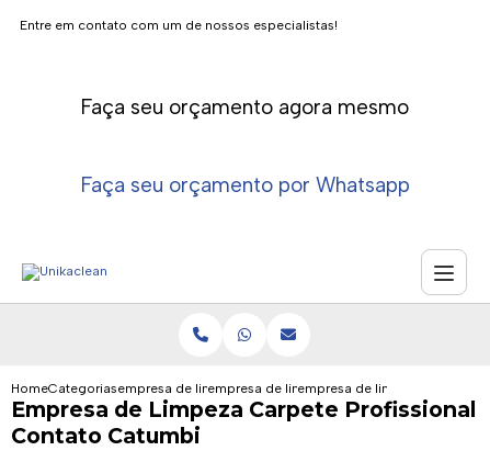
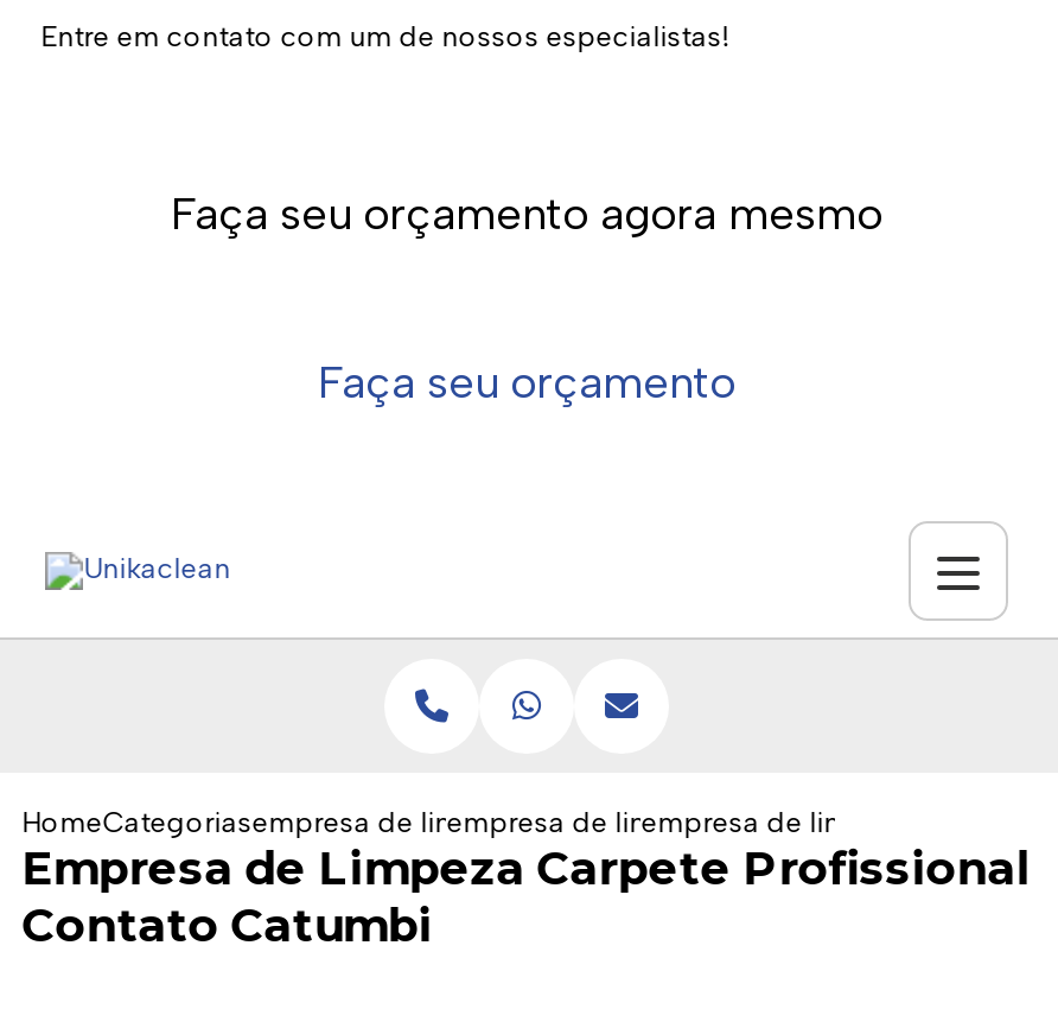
- Faça seu orçamento por Whatsapp
+ Faça seu orçamento
